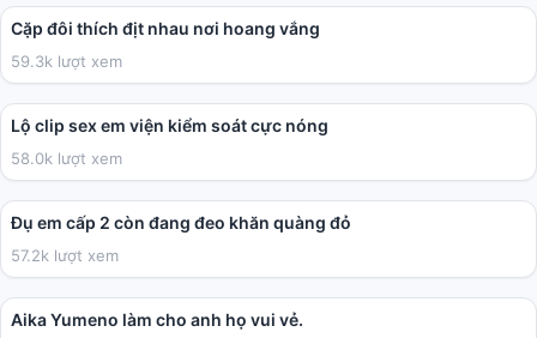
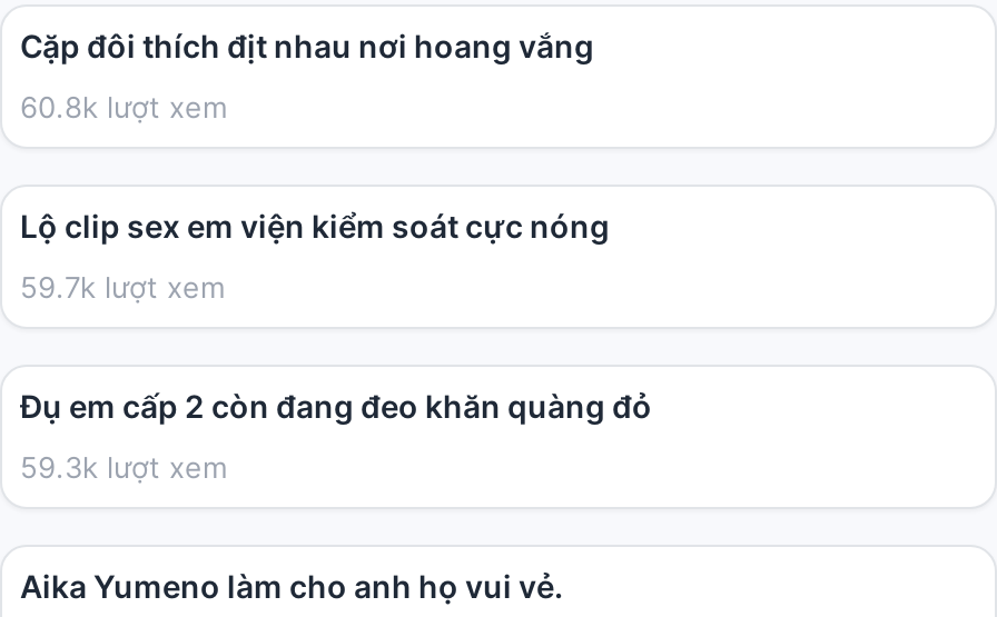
- 59.3k lượt xem
+ 60.8k lượt xem

- 58.0k lượt xem
+ 59.7k lượt xem

- 57.2k lượt xem
+ 59.3k lượt xem
